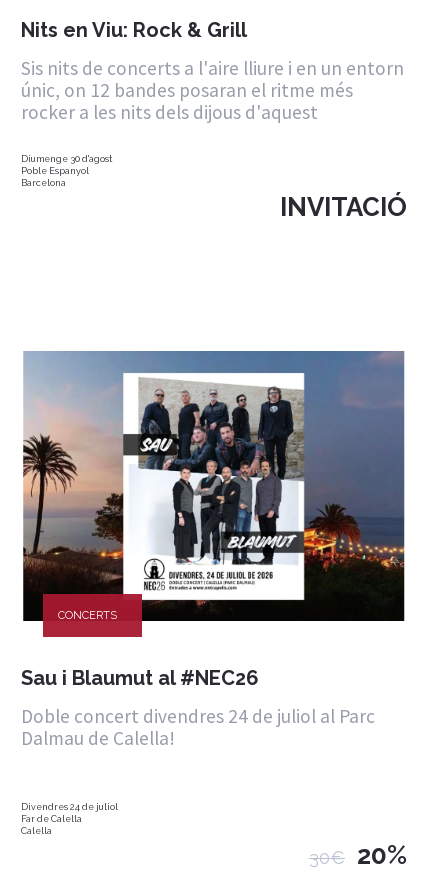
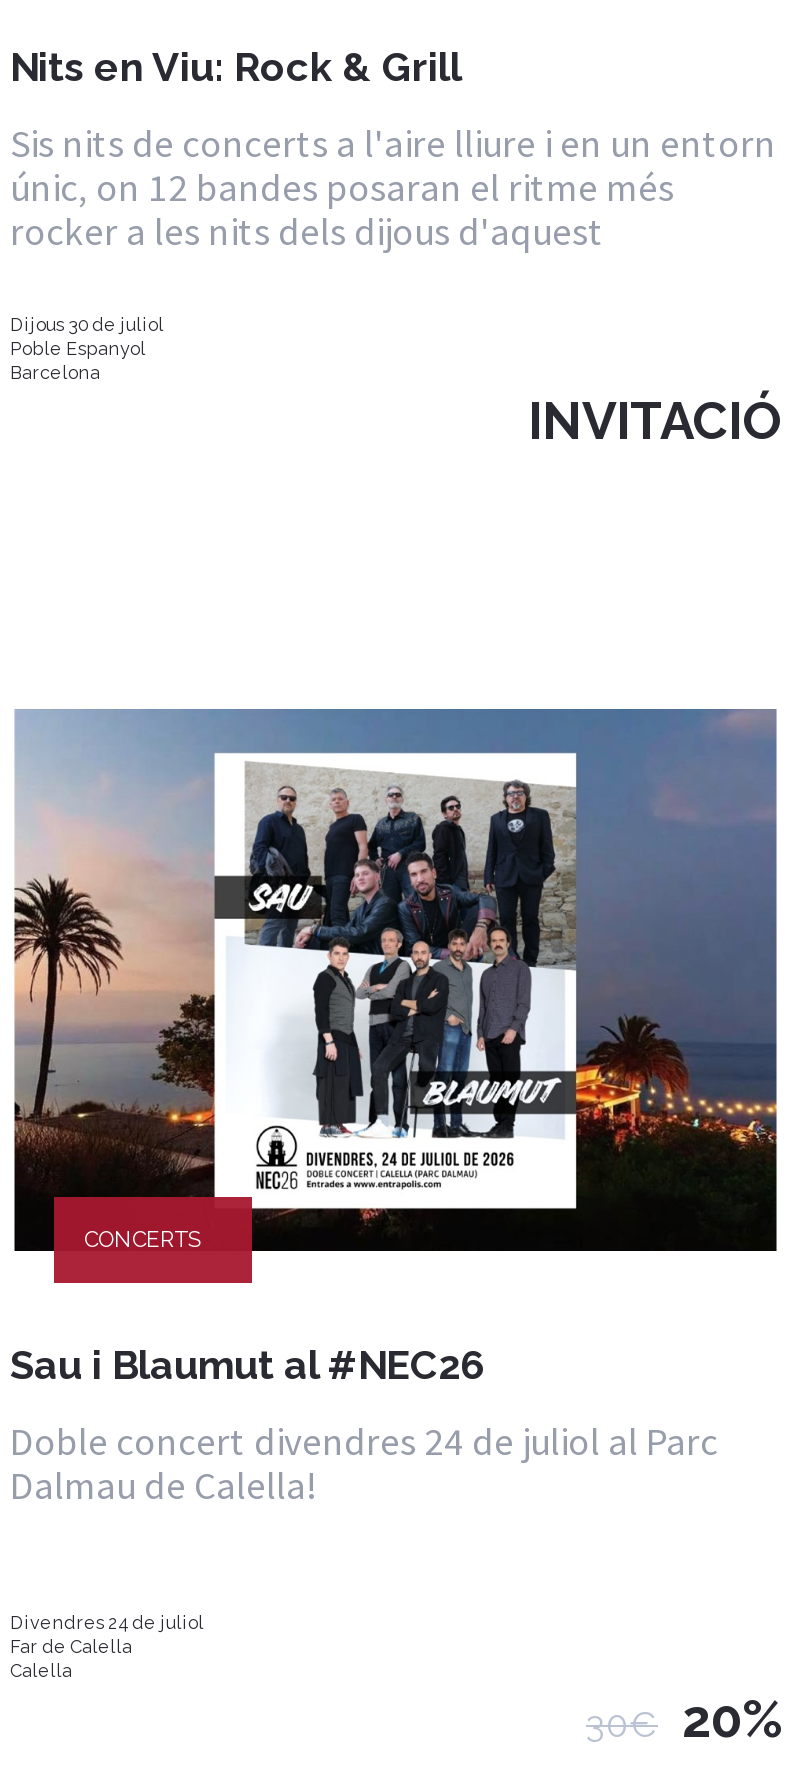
- Diumenge 30 d'agost
+ Dijous 30 de juliol
